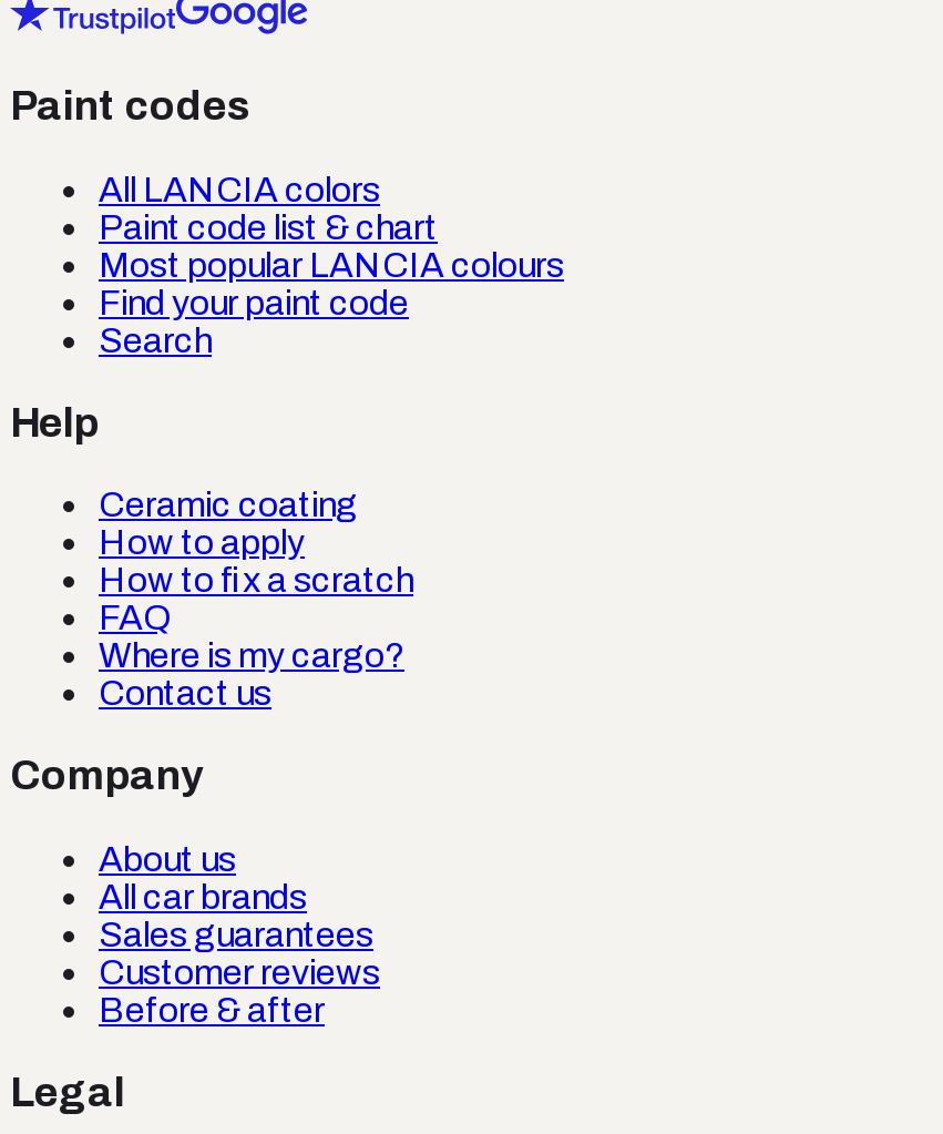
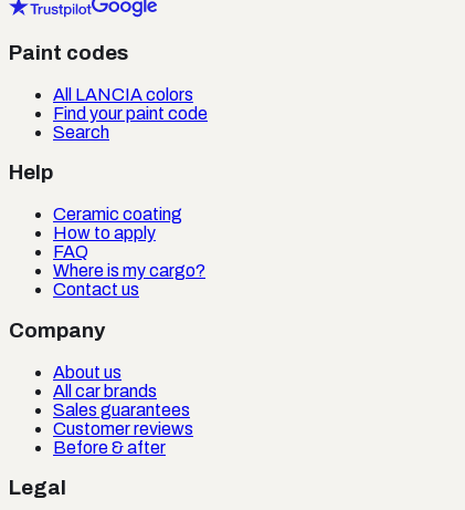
- Paint code list & chart
- Most popular LANCIA colours

- How to fix a scratch
